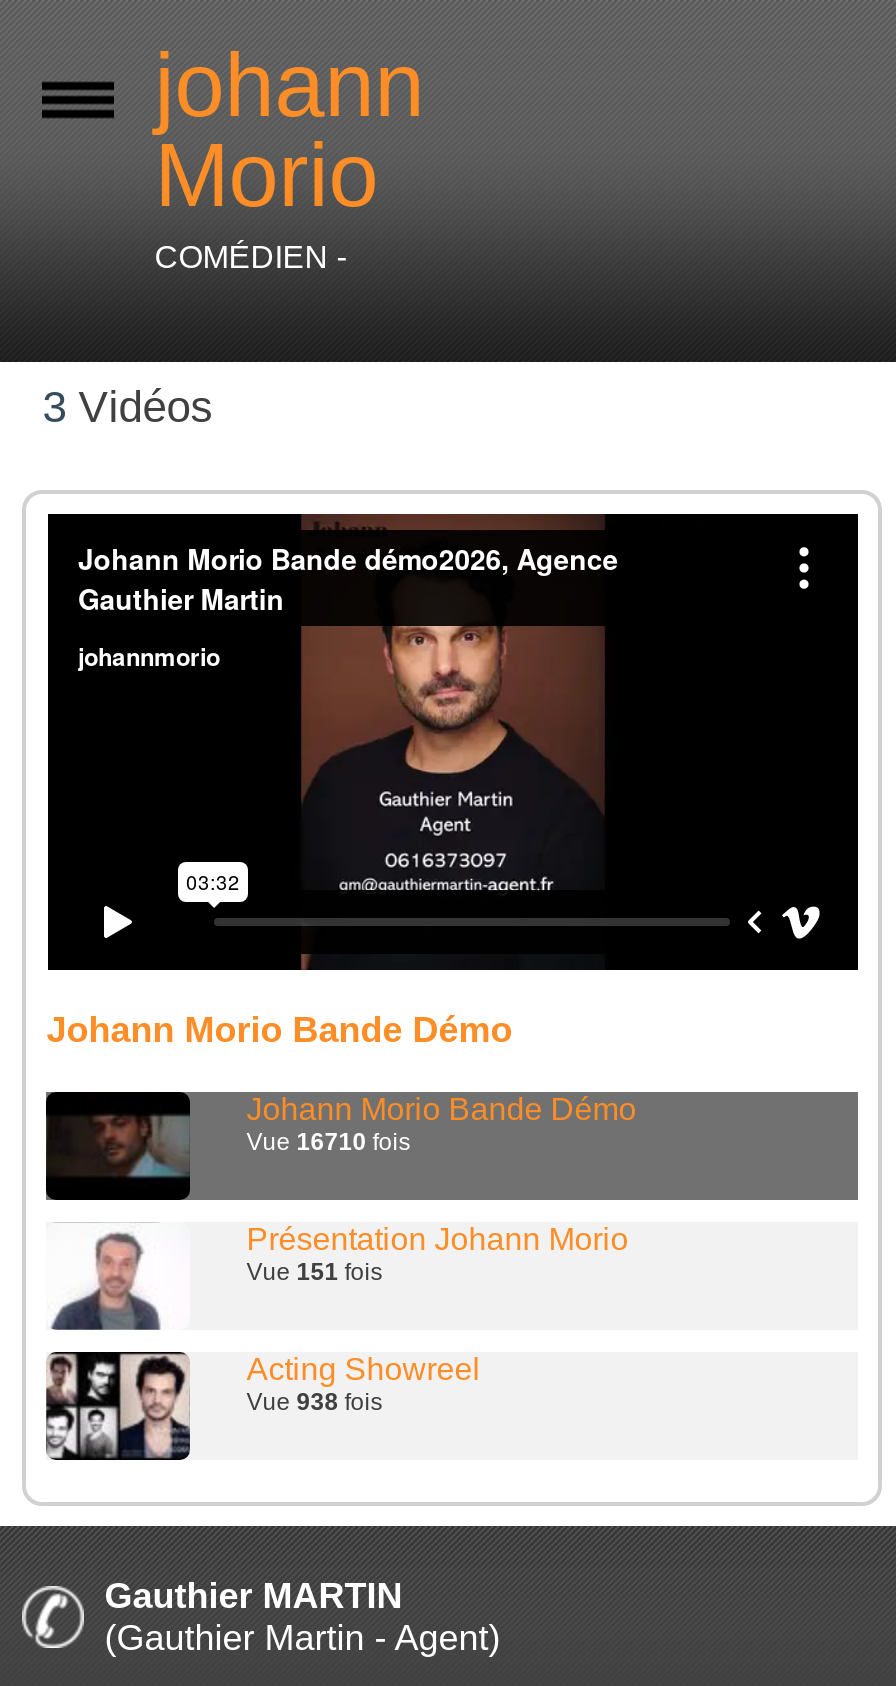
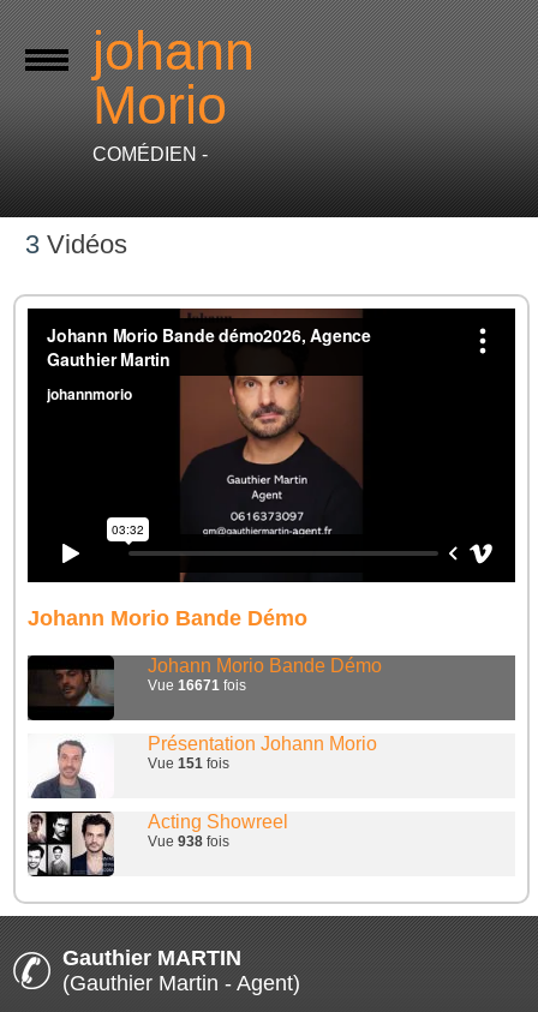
- Vue 16710 fois
+ Vue 16671 fois
